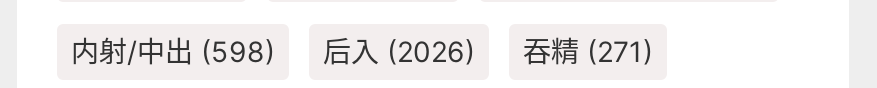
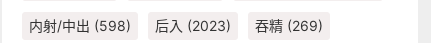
- 后入(2026)
+ 后入(2023)

- 吞精(271)
+ 吞精(269)
